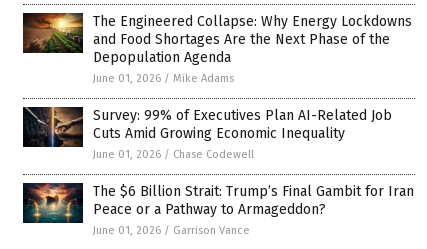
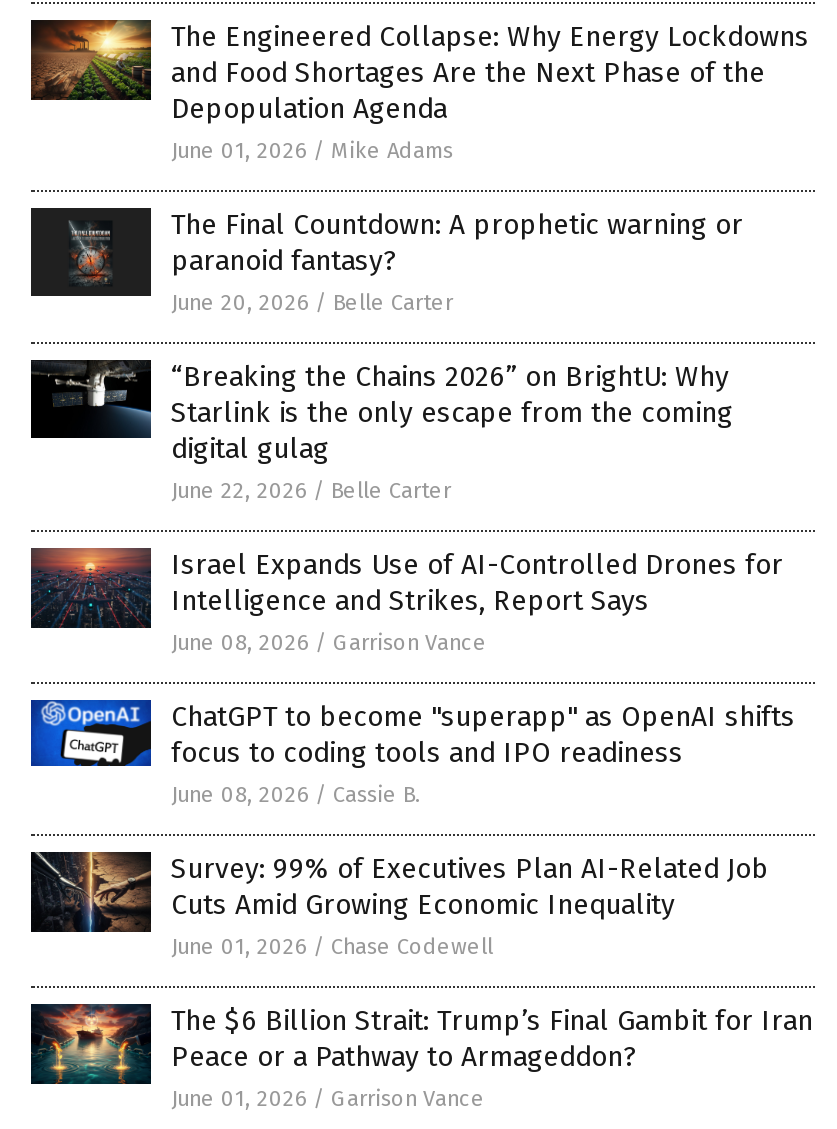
+ [image]
+ The Final Countdown: A prophetic warning or
+ paranoid fantasy?
+ June 20, 2026 / Belle Carter
+ “Breaking the Chains 2026” on BrightU: Why
+ Starlink is the only escape from the coming
+ digital gulag
+ June 22, 2026 / Belle Carter
+ Israel Expands Use of AI-Controlled Drones for
+ Intelligence and Strikes, Report Says
+ June 08, 2026 / Garrison Vance
+ ChatGPT to become "superapp" as OpenAI shifts
+ focus to coding tools and IPO readiness
+ June 08, 2026 / Cassie B.

+ [image]
